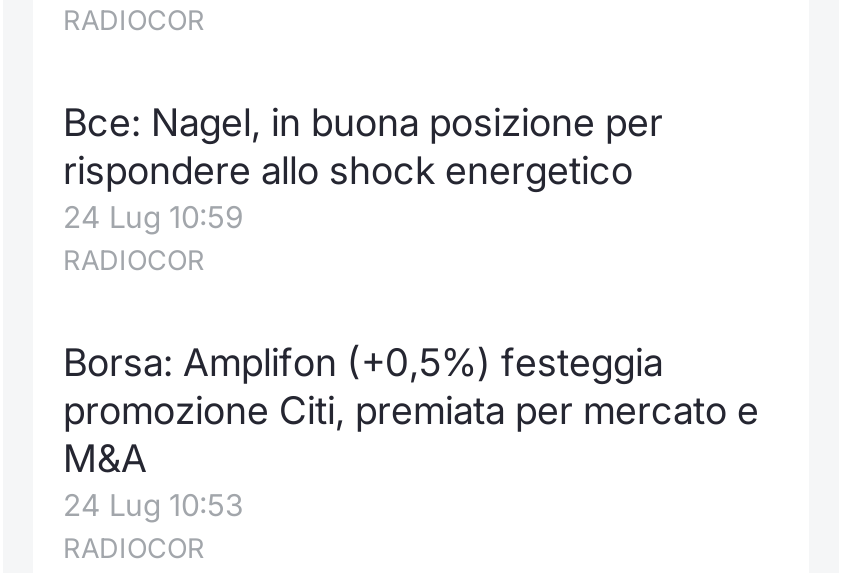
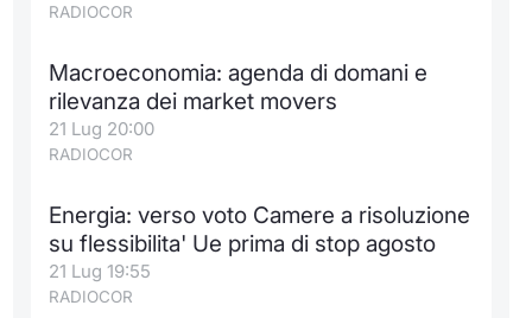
- Bce: Nagel, in buona posizione per
- rispondere allo shock energetico
- 24 Lug 10:59
+ Macroeconomia: agenda di domani e
+ rilevanza dei market movers
+ 21 Lug 20:00

- Borsa: Amplifon (+0,5%) festeggia
- promozione Citi, premiata per mercato e
- M&A
- 24 Lug 10:53
+ Energia: verso voto Camere a risoluzione
+ su flessibilita' Ue prima di stop agosto
+ 21 Lug 19:55
